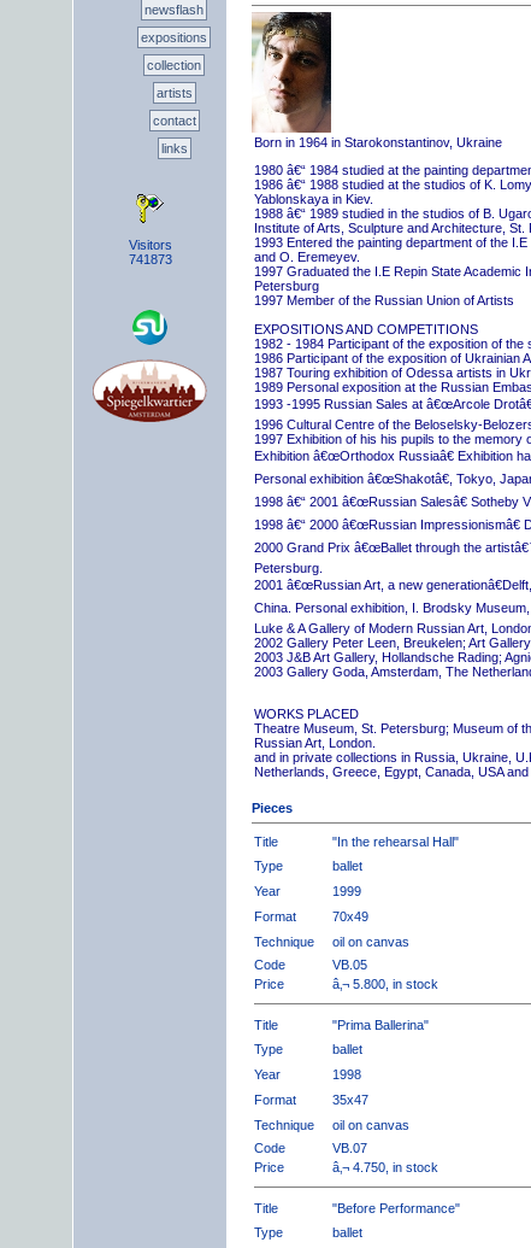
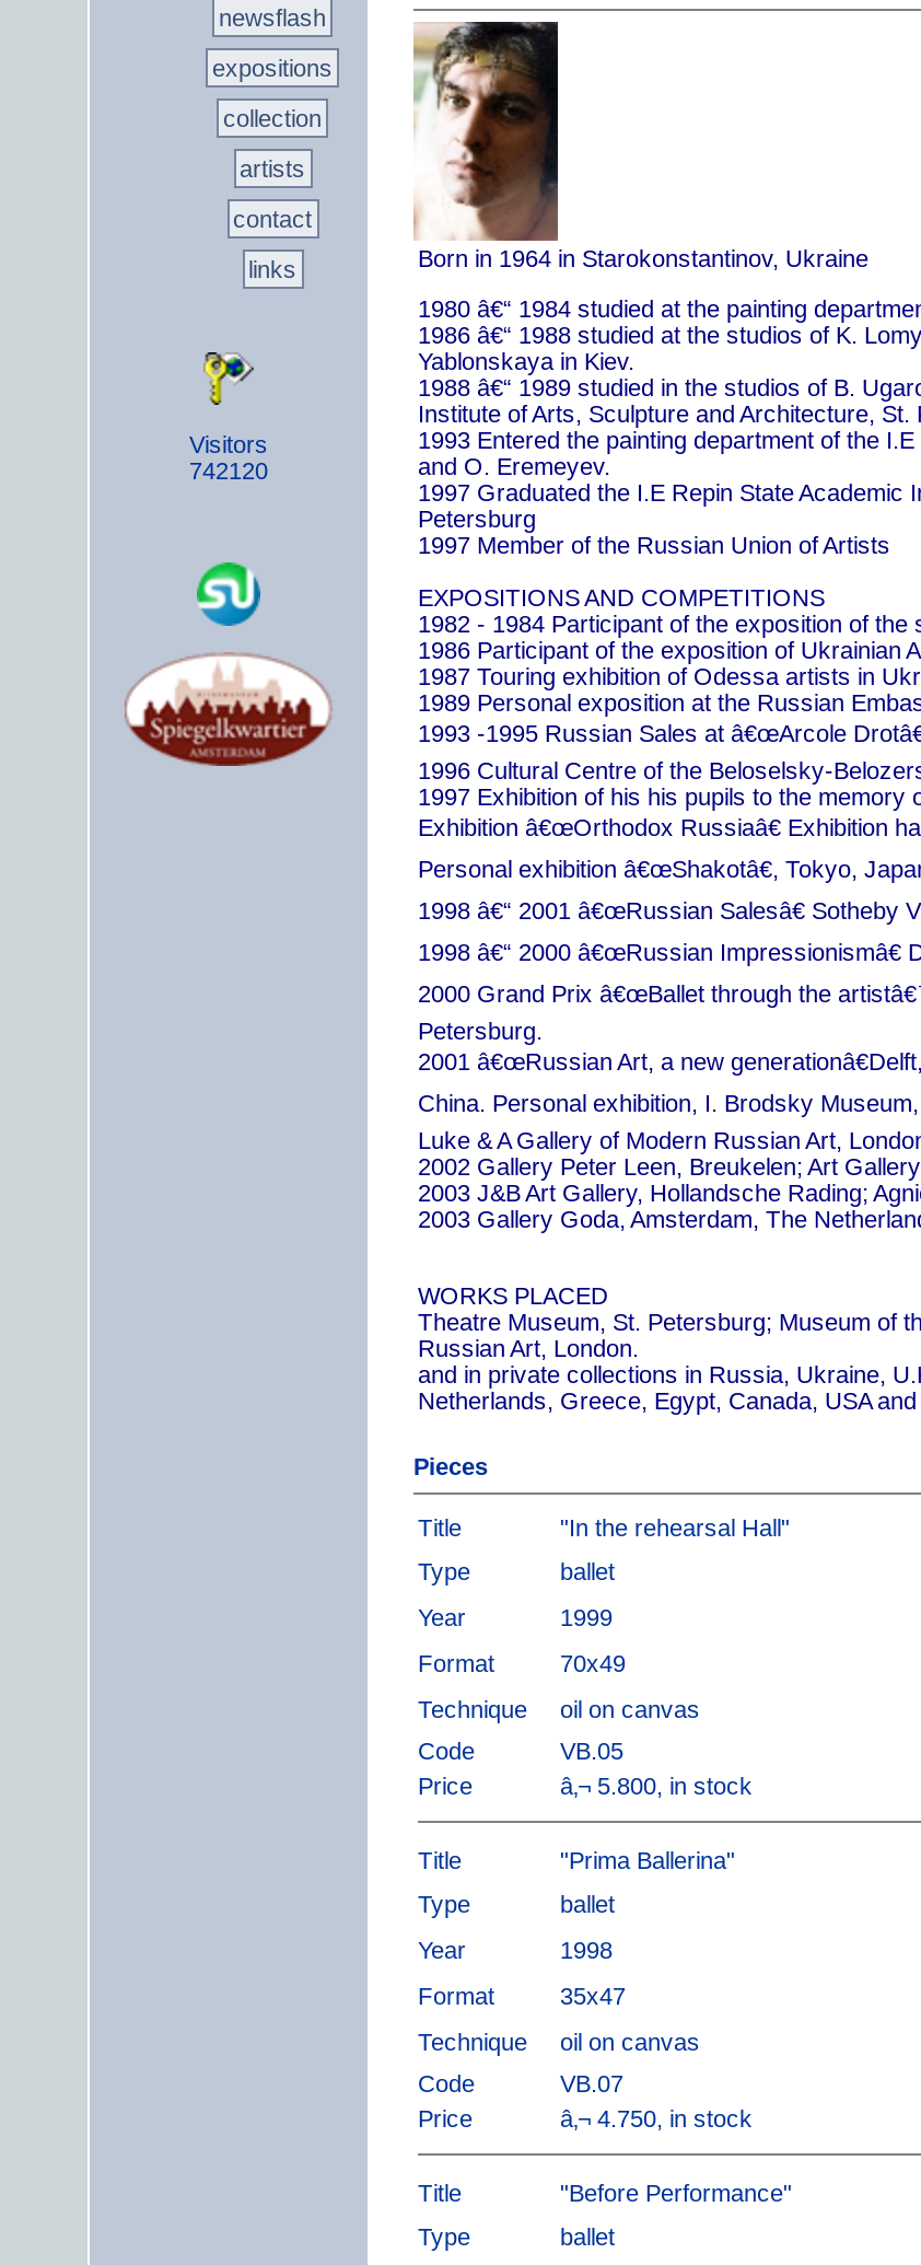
- 741873
+ 742120
